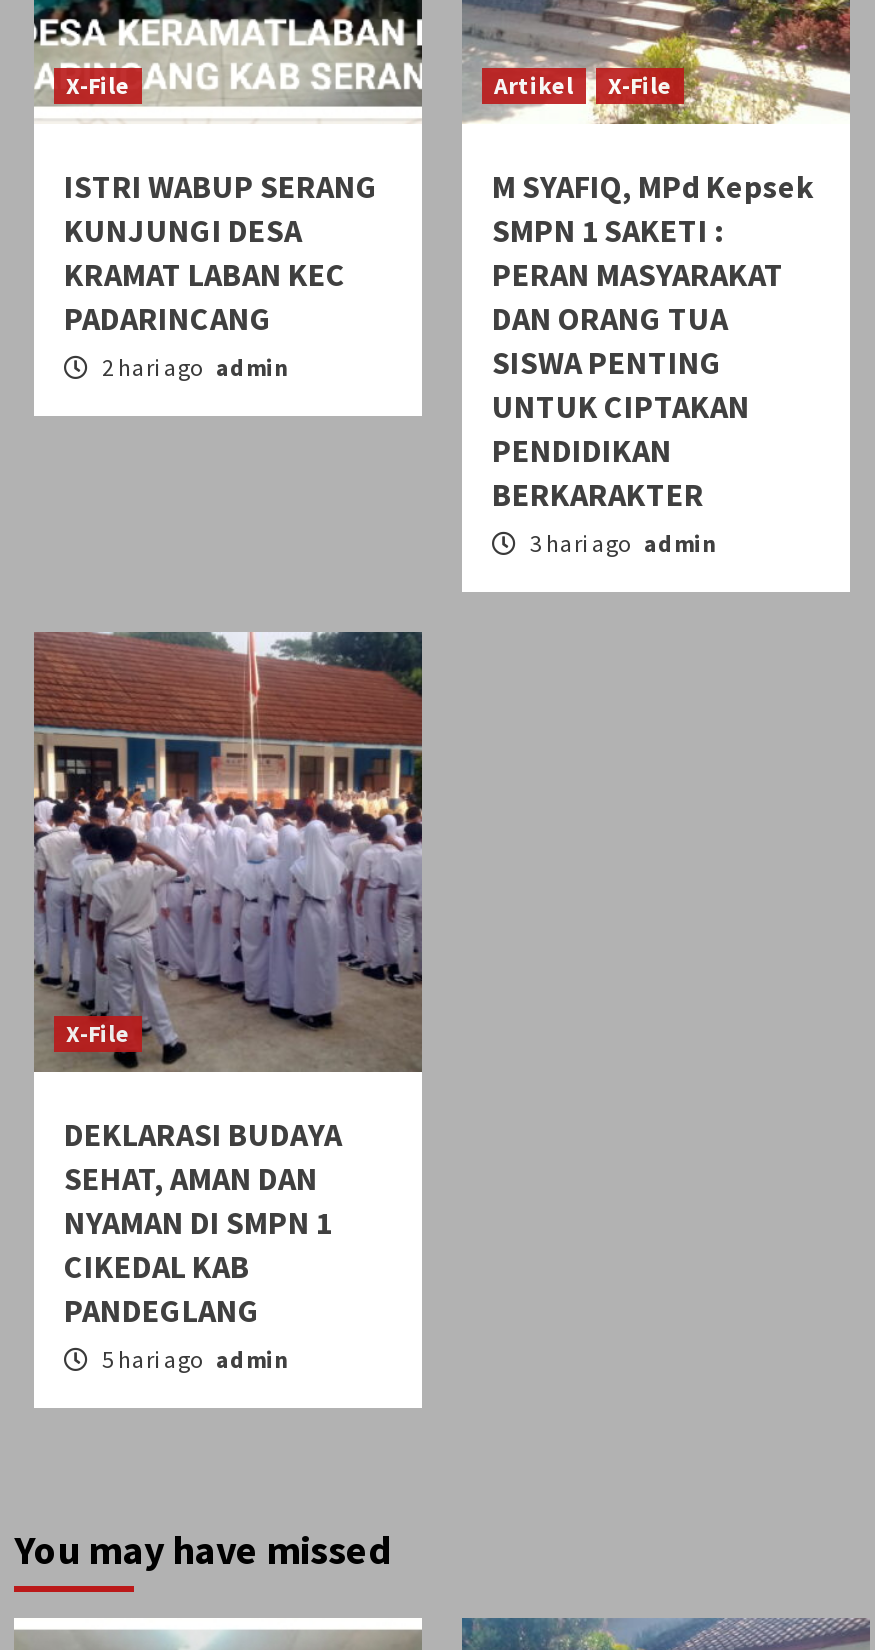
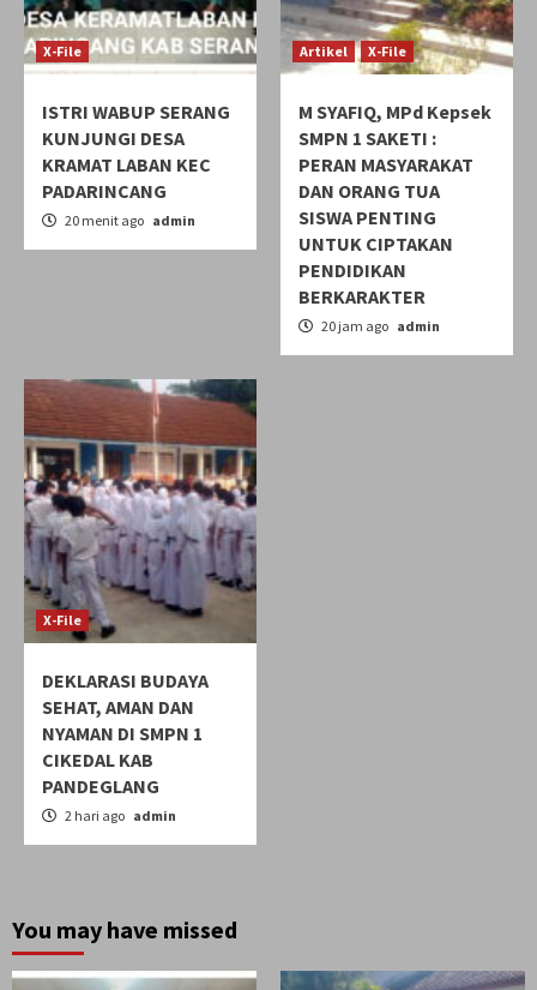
moved down: 2 hari ago admin

+ 20 menit ago admin

- 3 hari ago admin
+ 20 jam ago admin

- 5 hari ago admin
